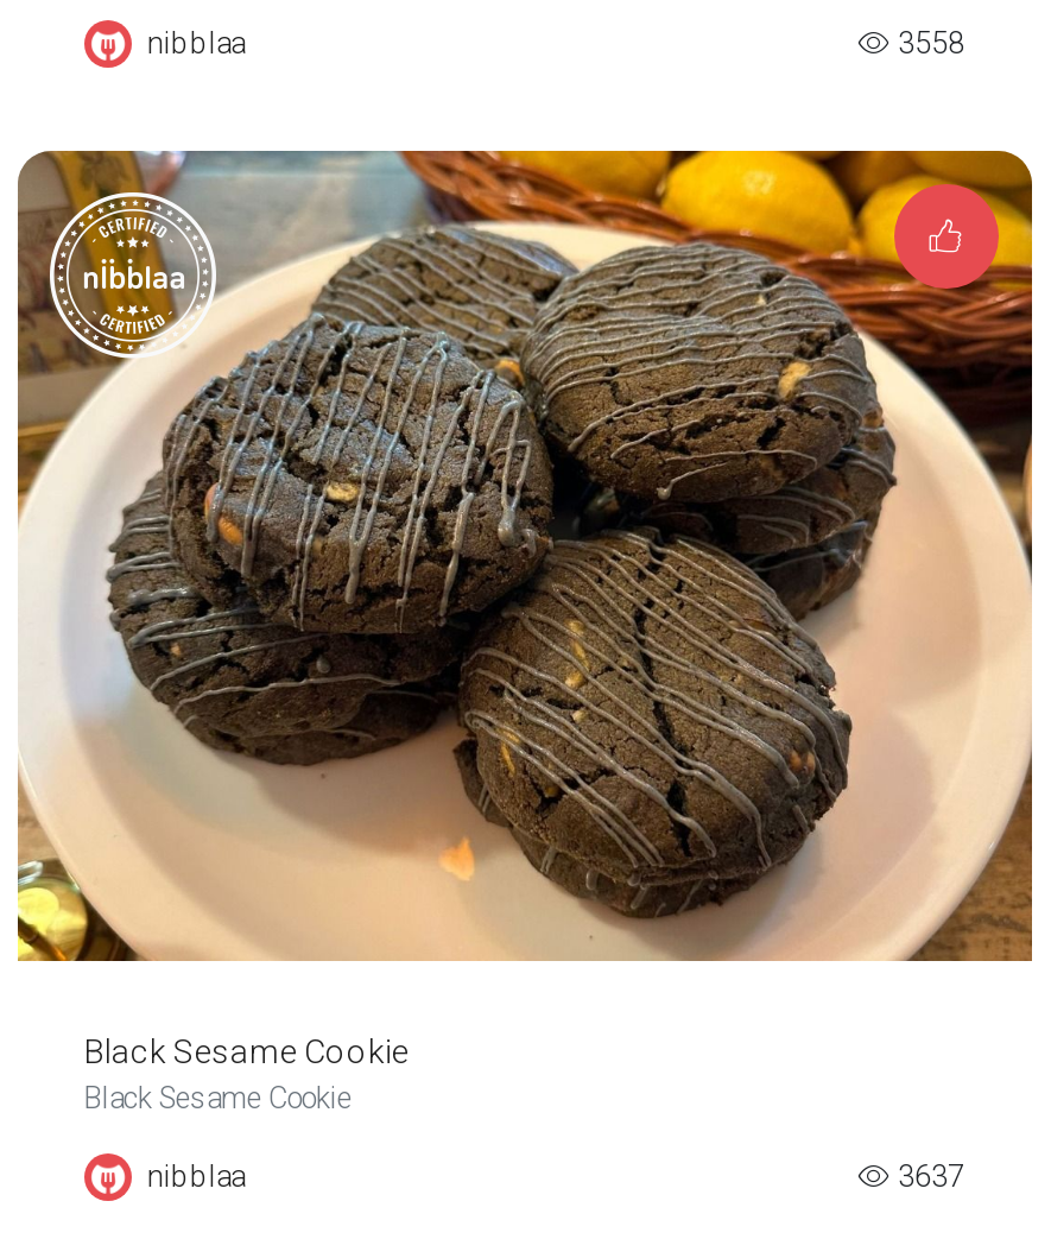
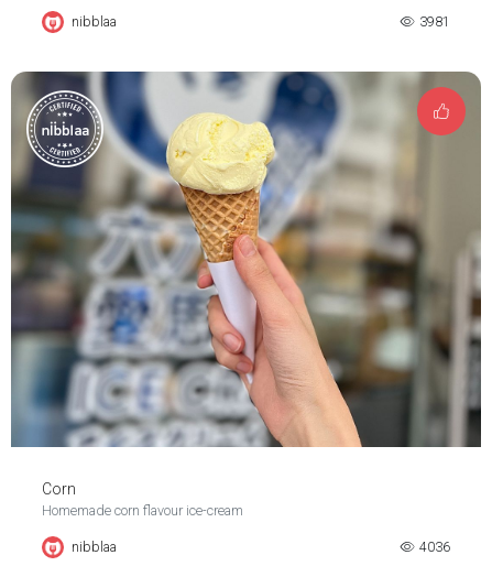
- 3558
+ 3981

- [image]
- Black Sesame Cookie
- Black Sesame Cookie
+ [image]
+ Corn
+ Homemade corn flavour ice-cream

- 3637
+ 4036
